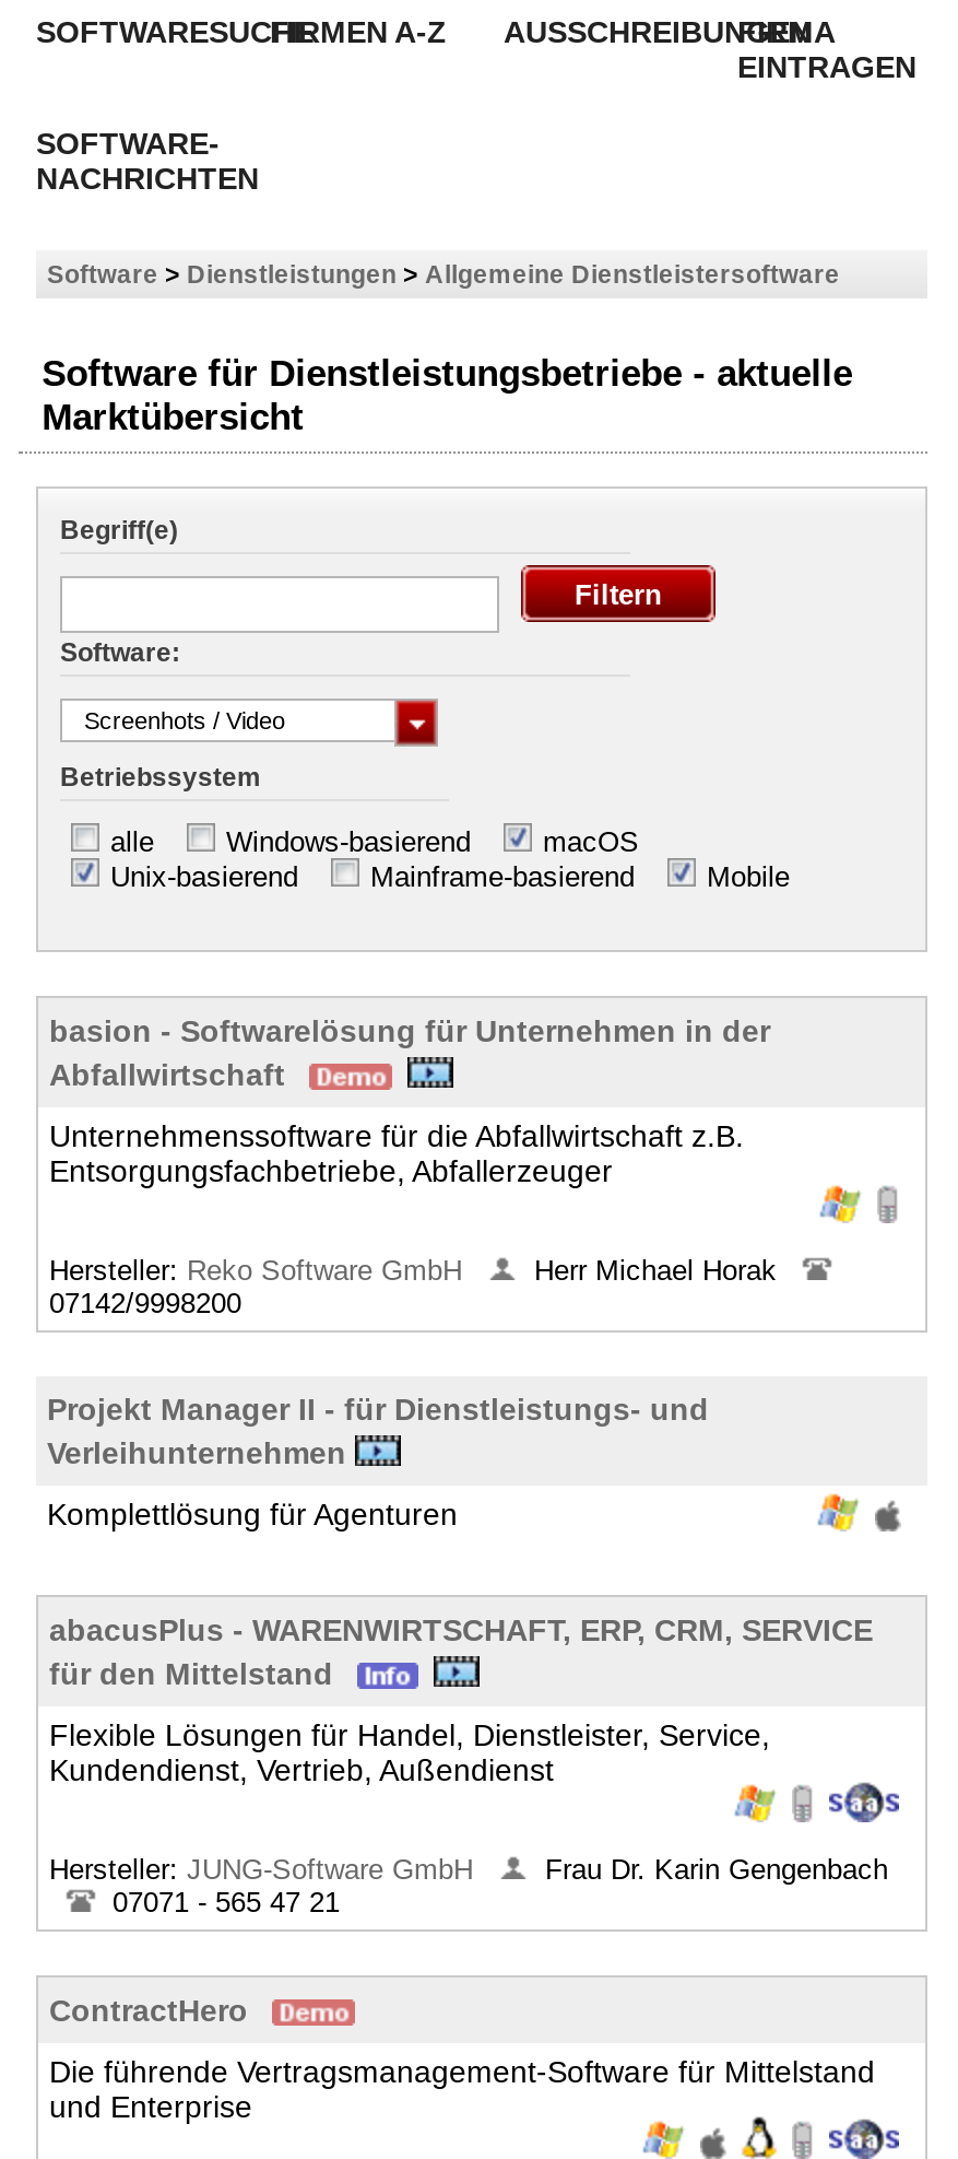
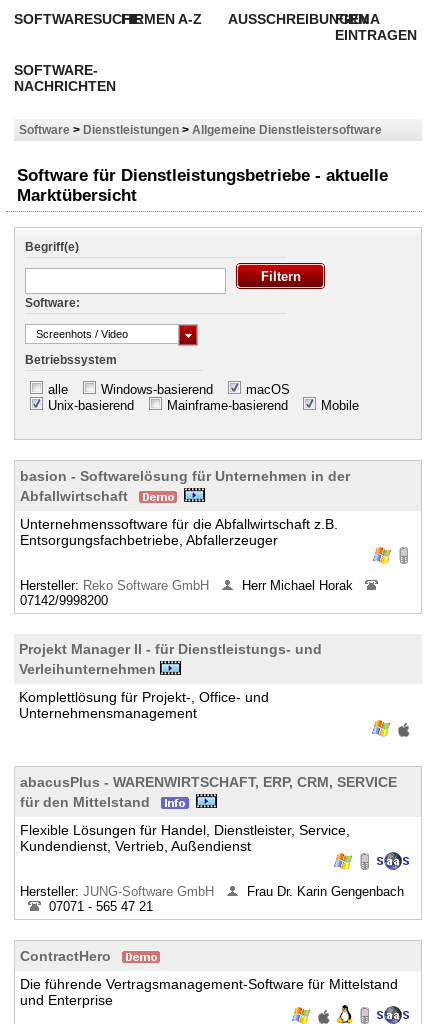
- Komplettlösung für Agenturen
+ Komplettlösung für Projekt-, Office- und
+ Unternehmensmanagement
